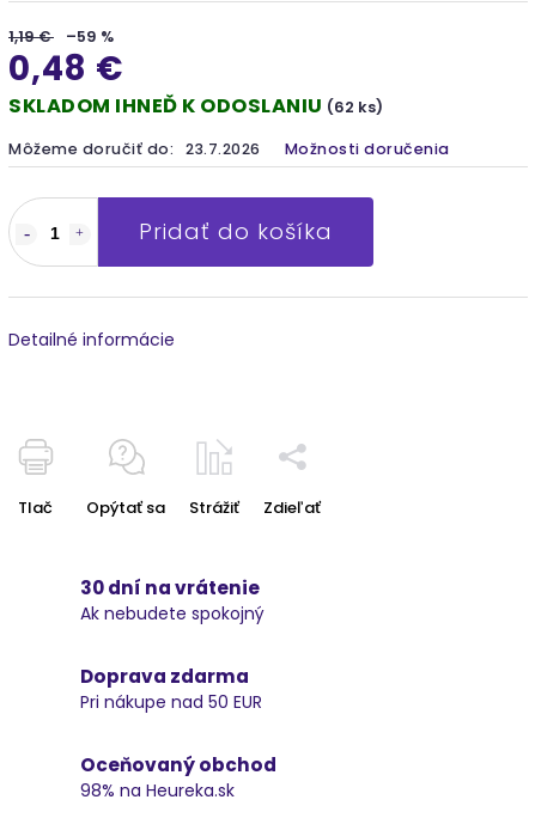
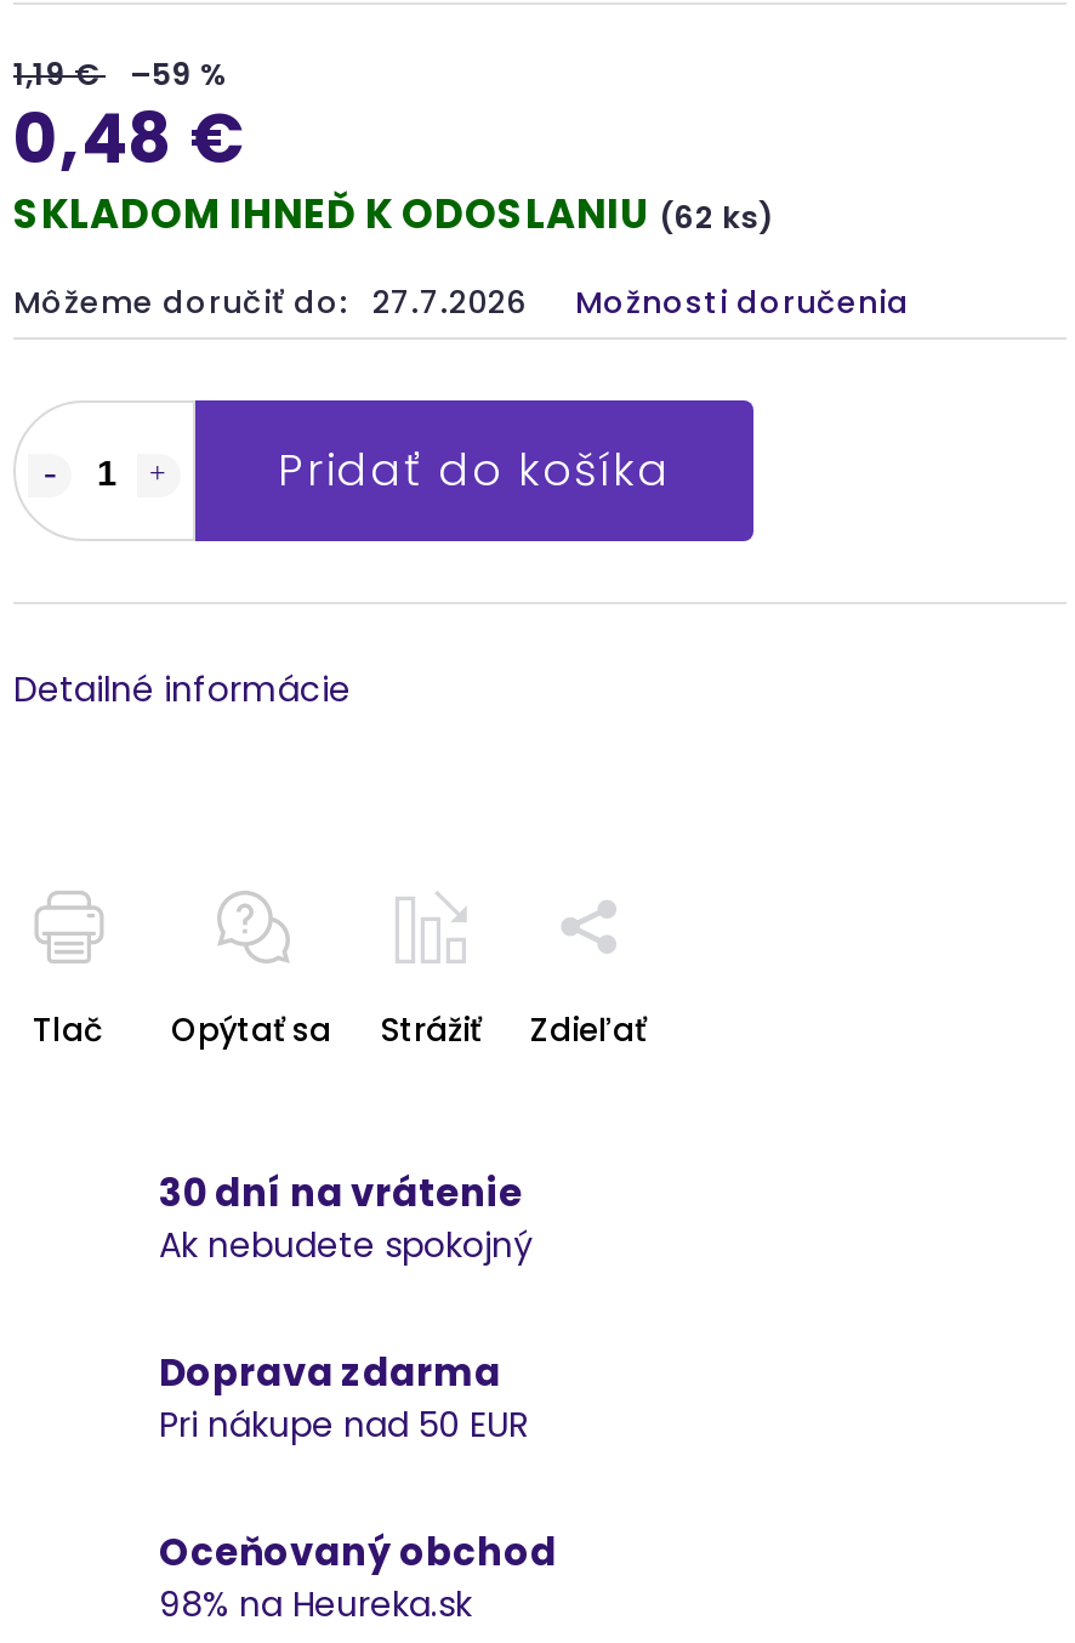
- Môžeme doručiť do: 23.7.2026
+ Môžeme doručiť do: 27.7.2026
